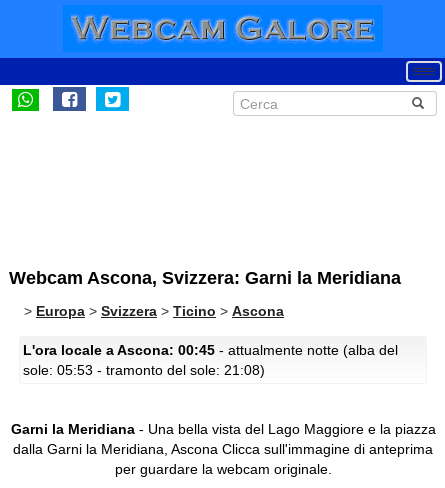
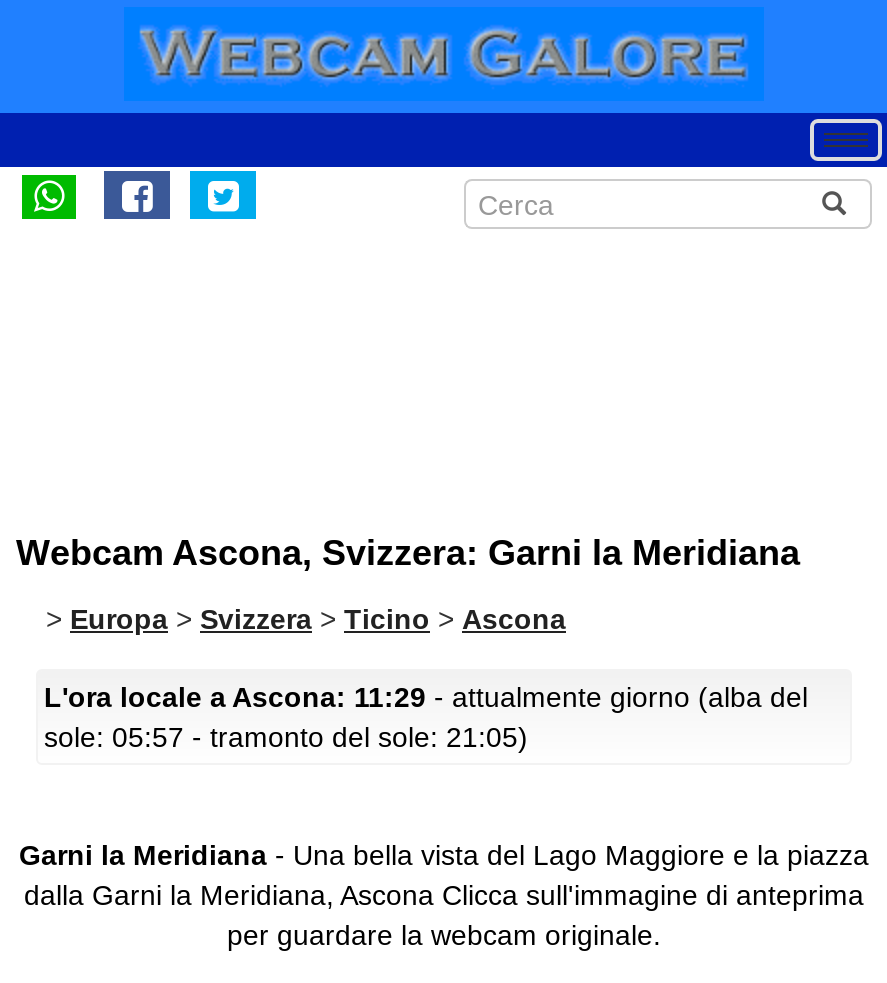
- L'ora locale a Ascona: 00:45 - attualmente notte (alba del
+ L'ora locale a Ascona: 11:29 - attualmente giorno (alba del

- sole: 05:53 - tramonto del sole: 21:08)
+ sole: 05:57 - tramonto del sole: 21:05)
